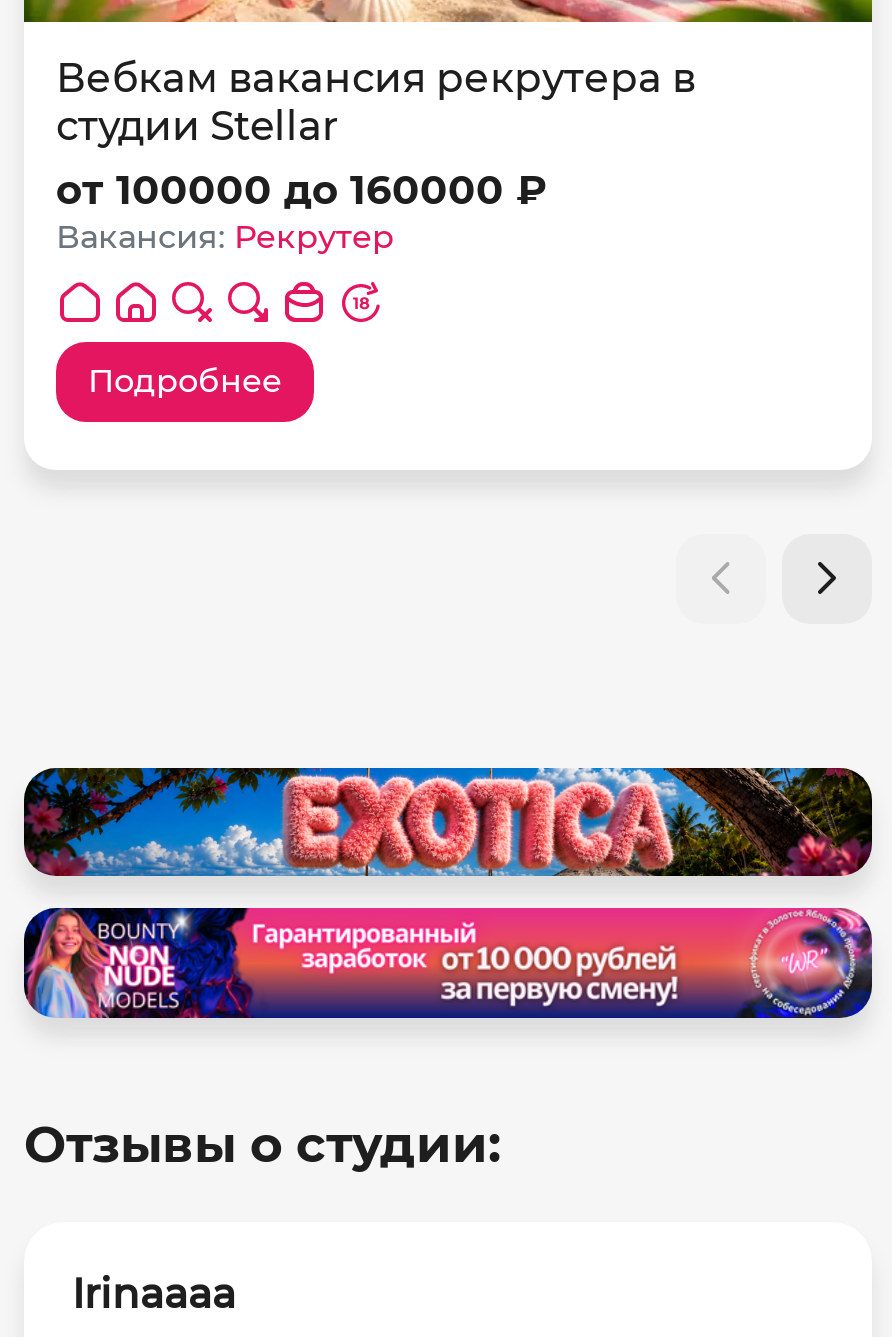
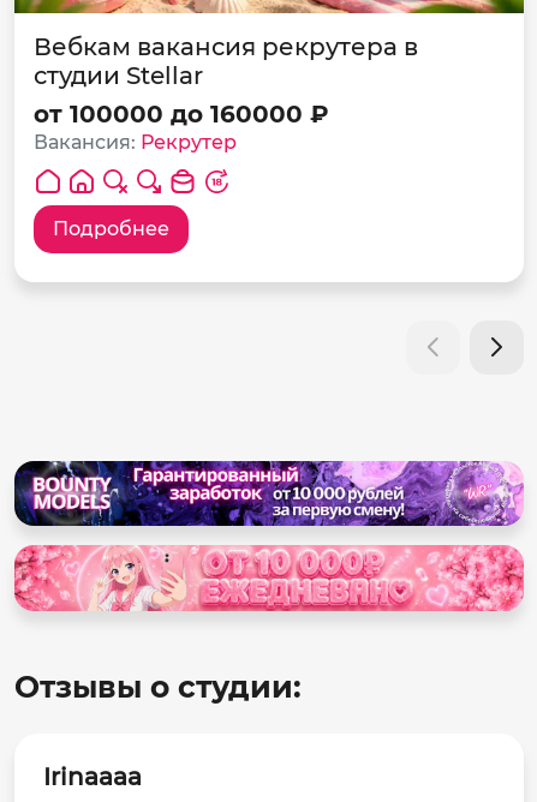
- [image]
+ [image]

- [image]
+ [image]
